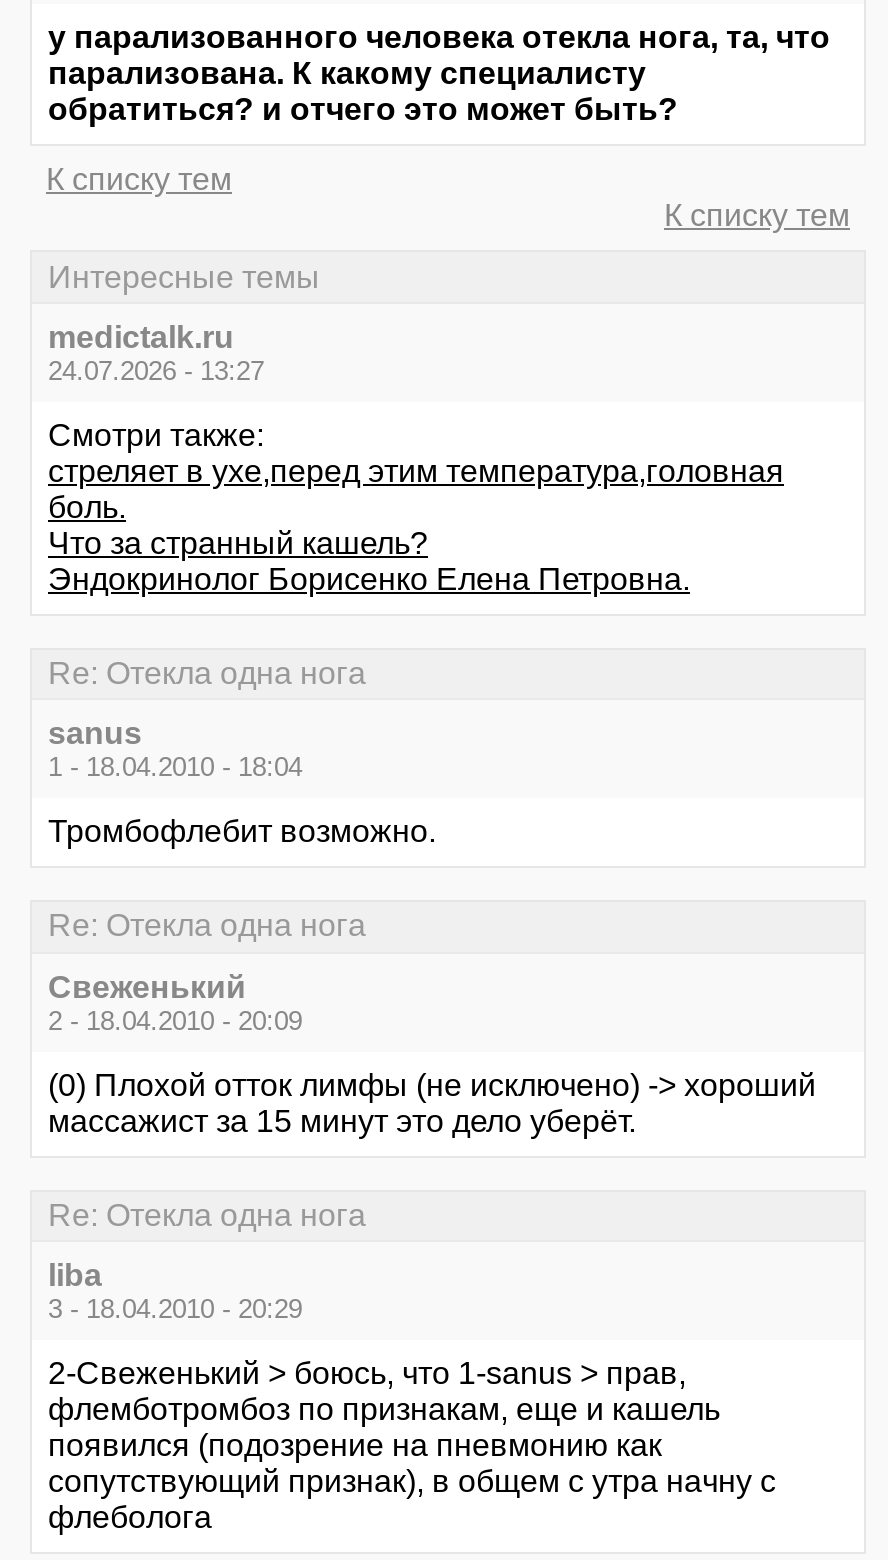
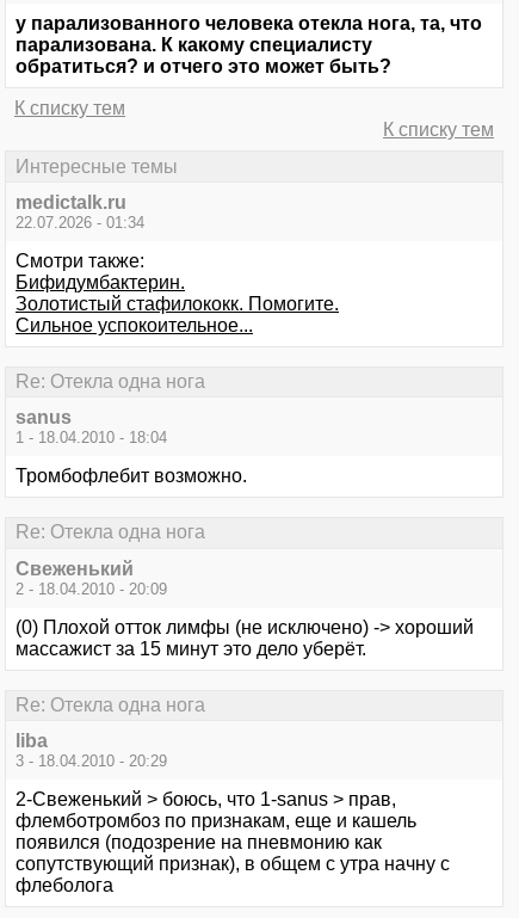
- 24.07.2026 - 13:27
+ 22.07.2026 - 01:34

- стреляет в ухе,перед этим температура,головная
- боль.
- Что за странный кашель?
- Эндокринолог Борисенко Елена Петровна.
+ Бифидумбактерин.
+ Золотистый стафилококк. Помогите.
+ Сильное успокоительное...
